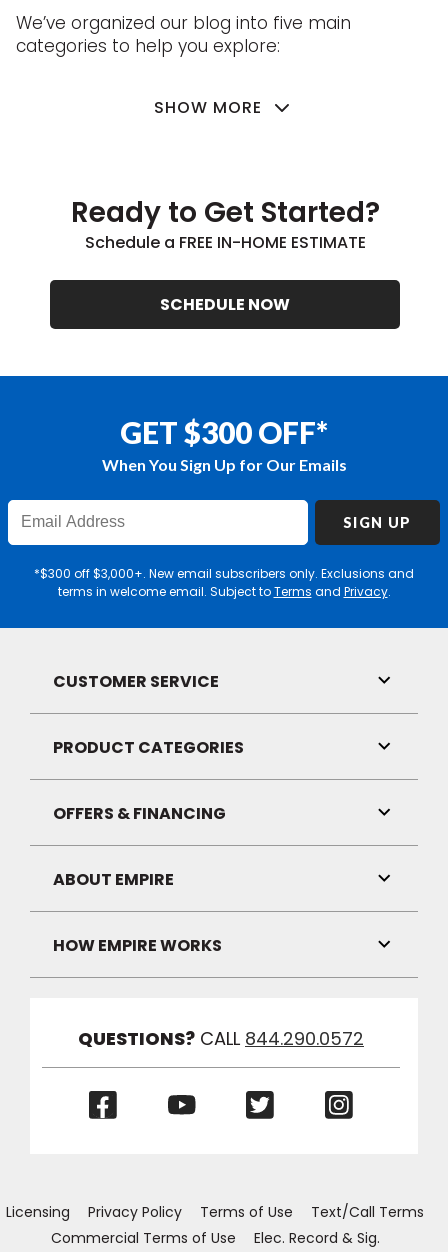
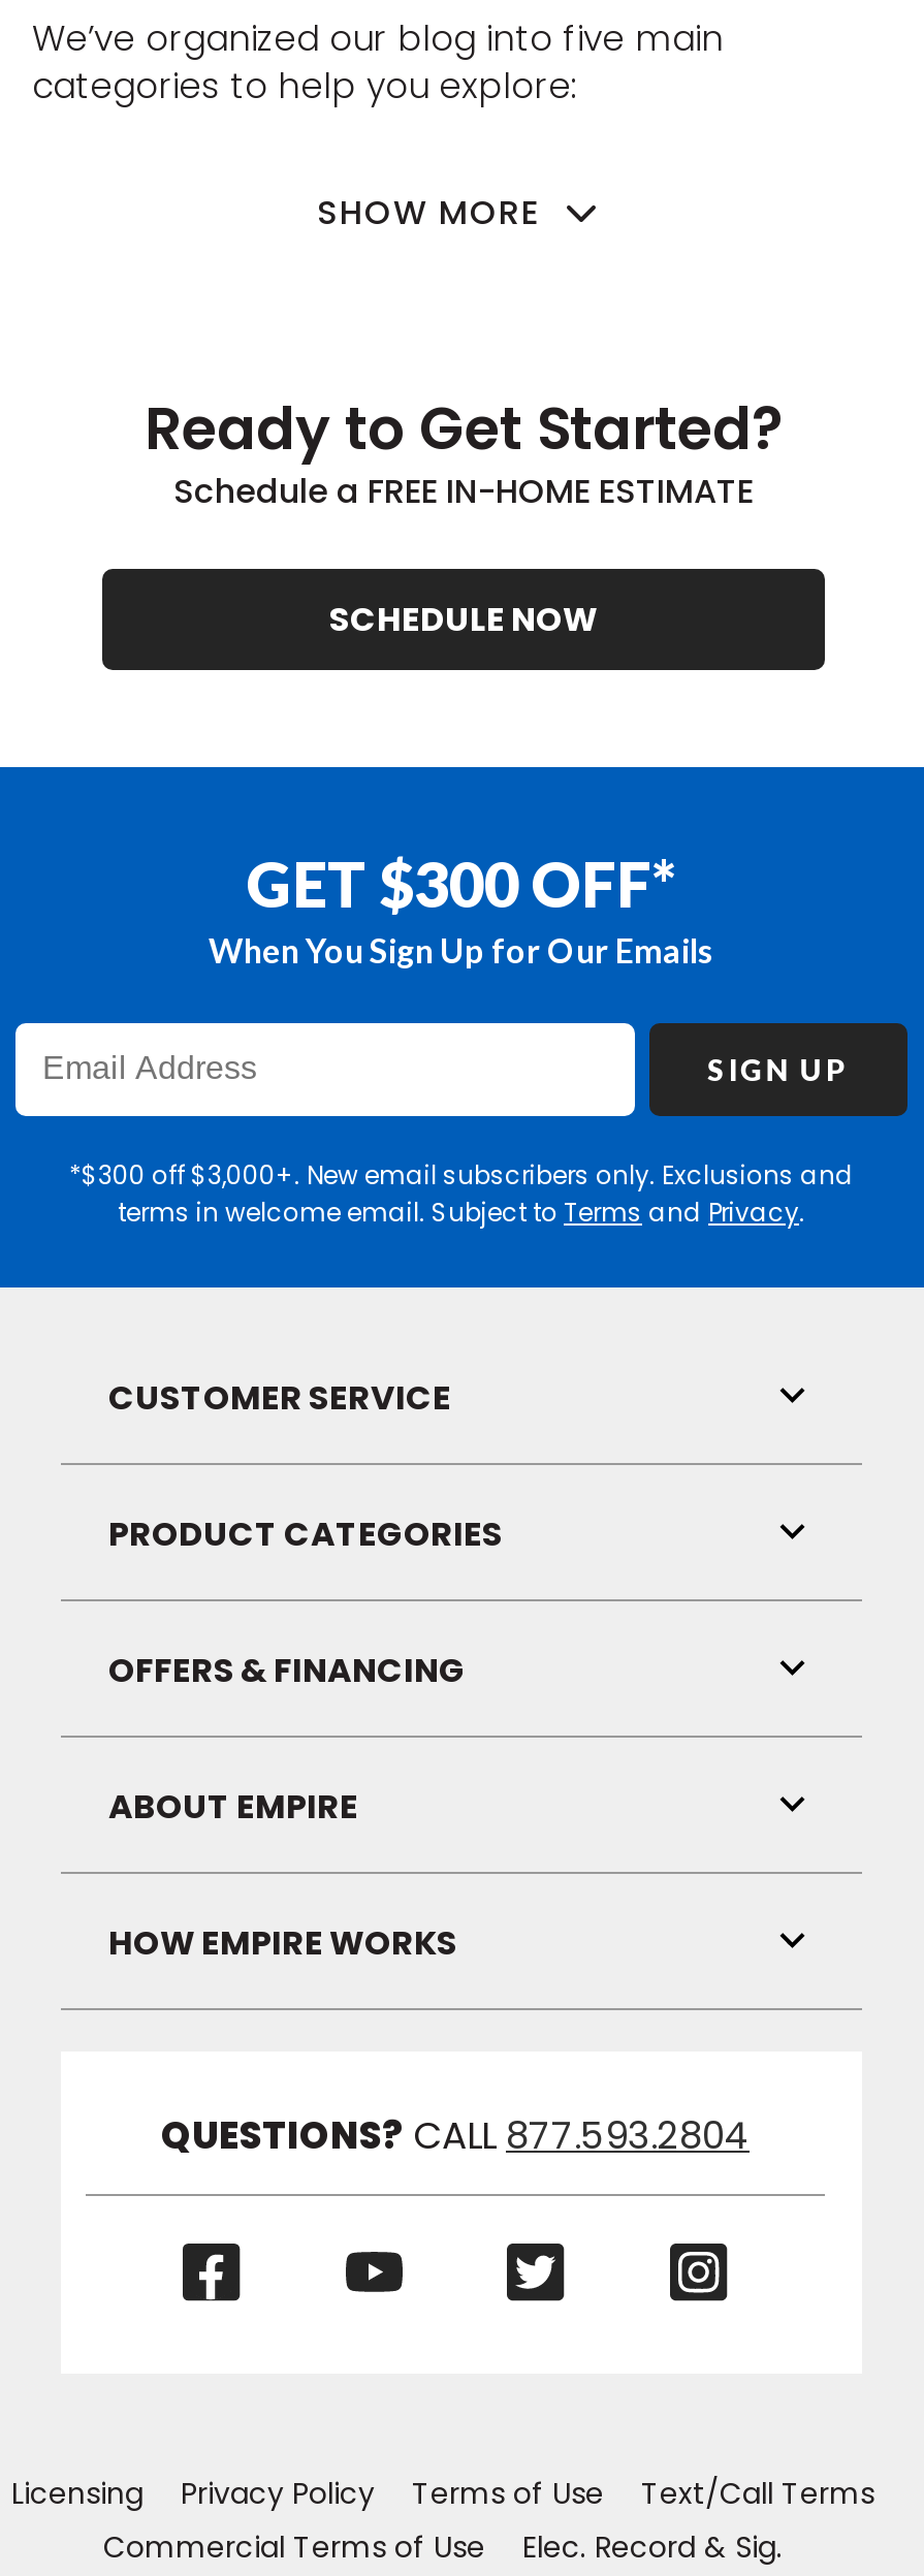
- QUESTIONS? CALL 844.290.0572
+ QUESTIONS? CALL 877.593.2804
